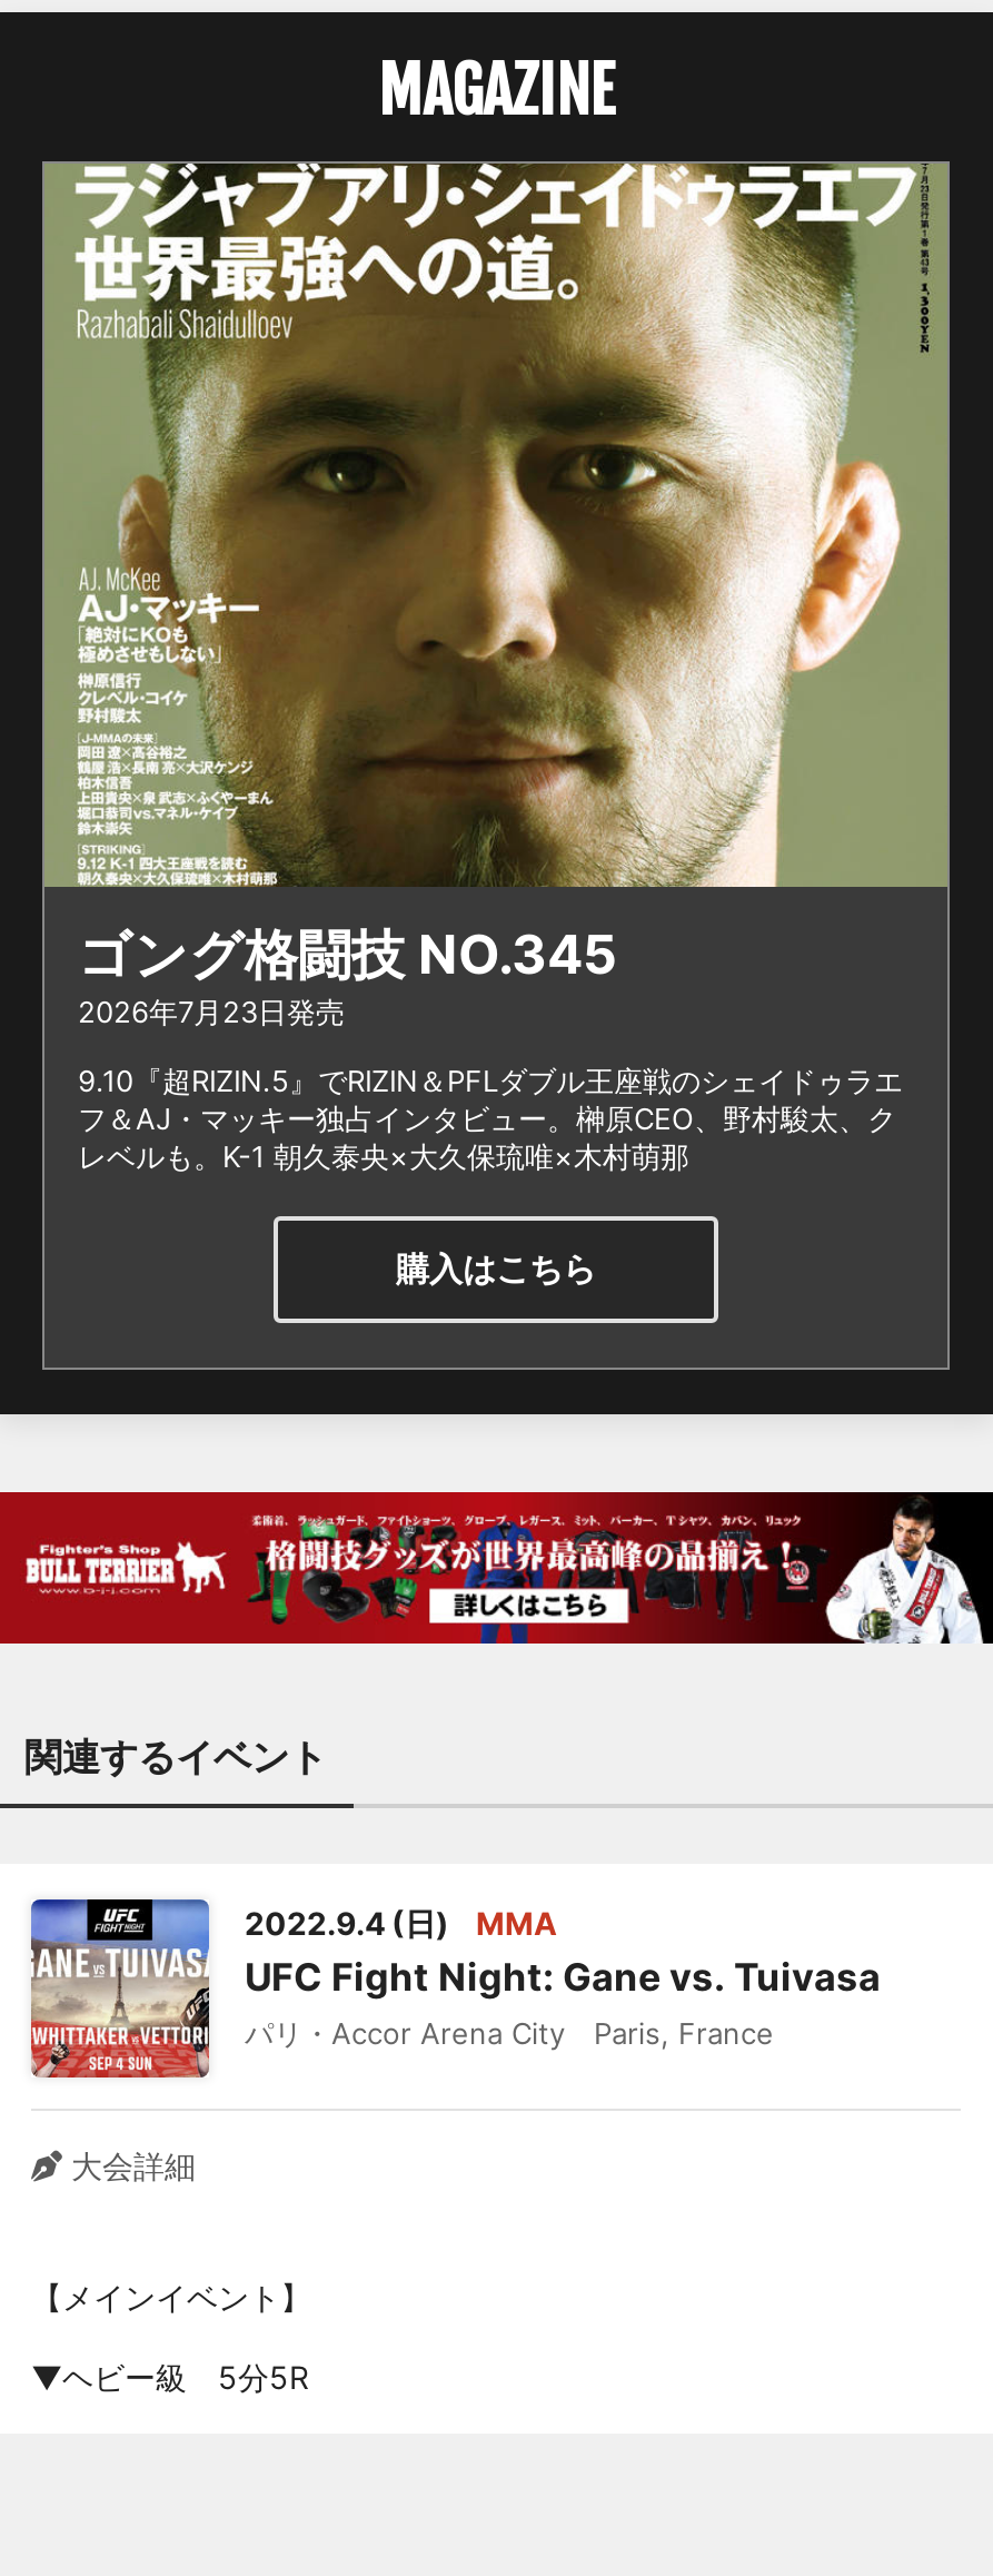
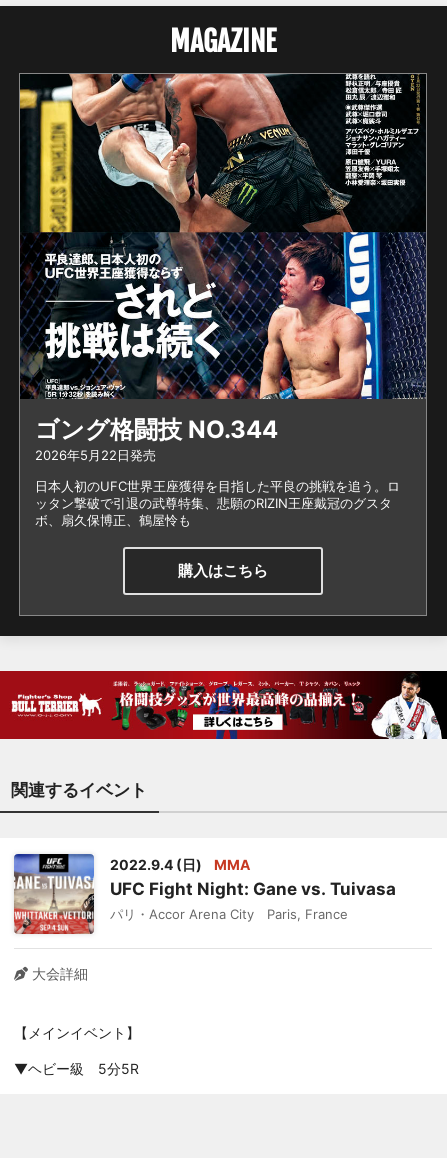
- [image]
- ゴング格闘技 NO.345
- 2026年7月23日発売
+ [image]
+ ゴング格闘技 NO.344
+ 2026年5月22日発売

- 9.10『超RIZIN.5』でRIZIN＆PFLダブル王座戦のシェイドゥラエ
- フ＆AJ・マッキー独占インタビュー。榊原CEO、野村駿太、ク
- レベルも。K-1 朝久泰央×大久保琉唯×木村萌那
+ 日本人初のUFC世界王座獲得を目指した平良の挑戦を追う。ロ
+ ッタン撃破で引退の武尊特集、悲願のRIZIN王座戴冠のグスタ
+ ボ、扇久保博正、鶴屋怜も
